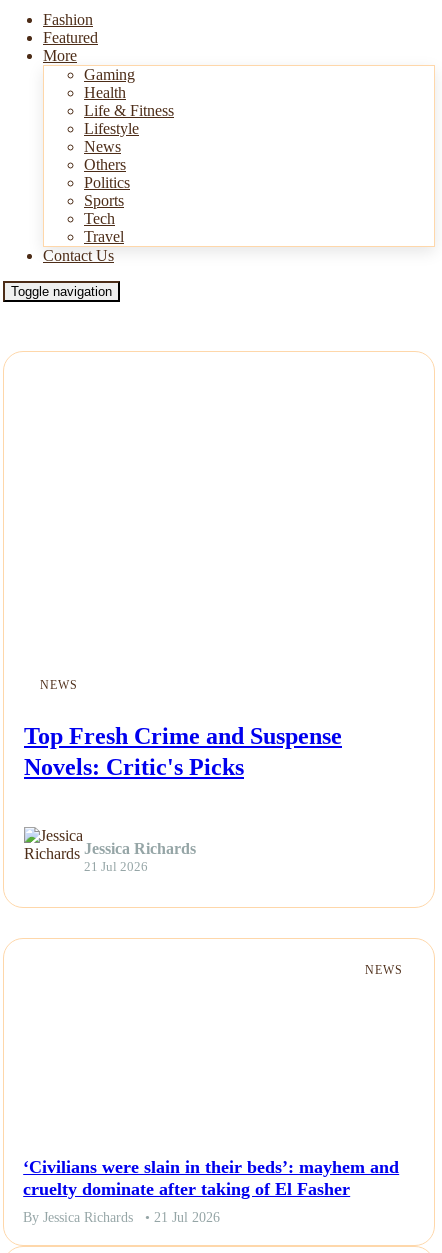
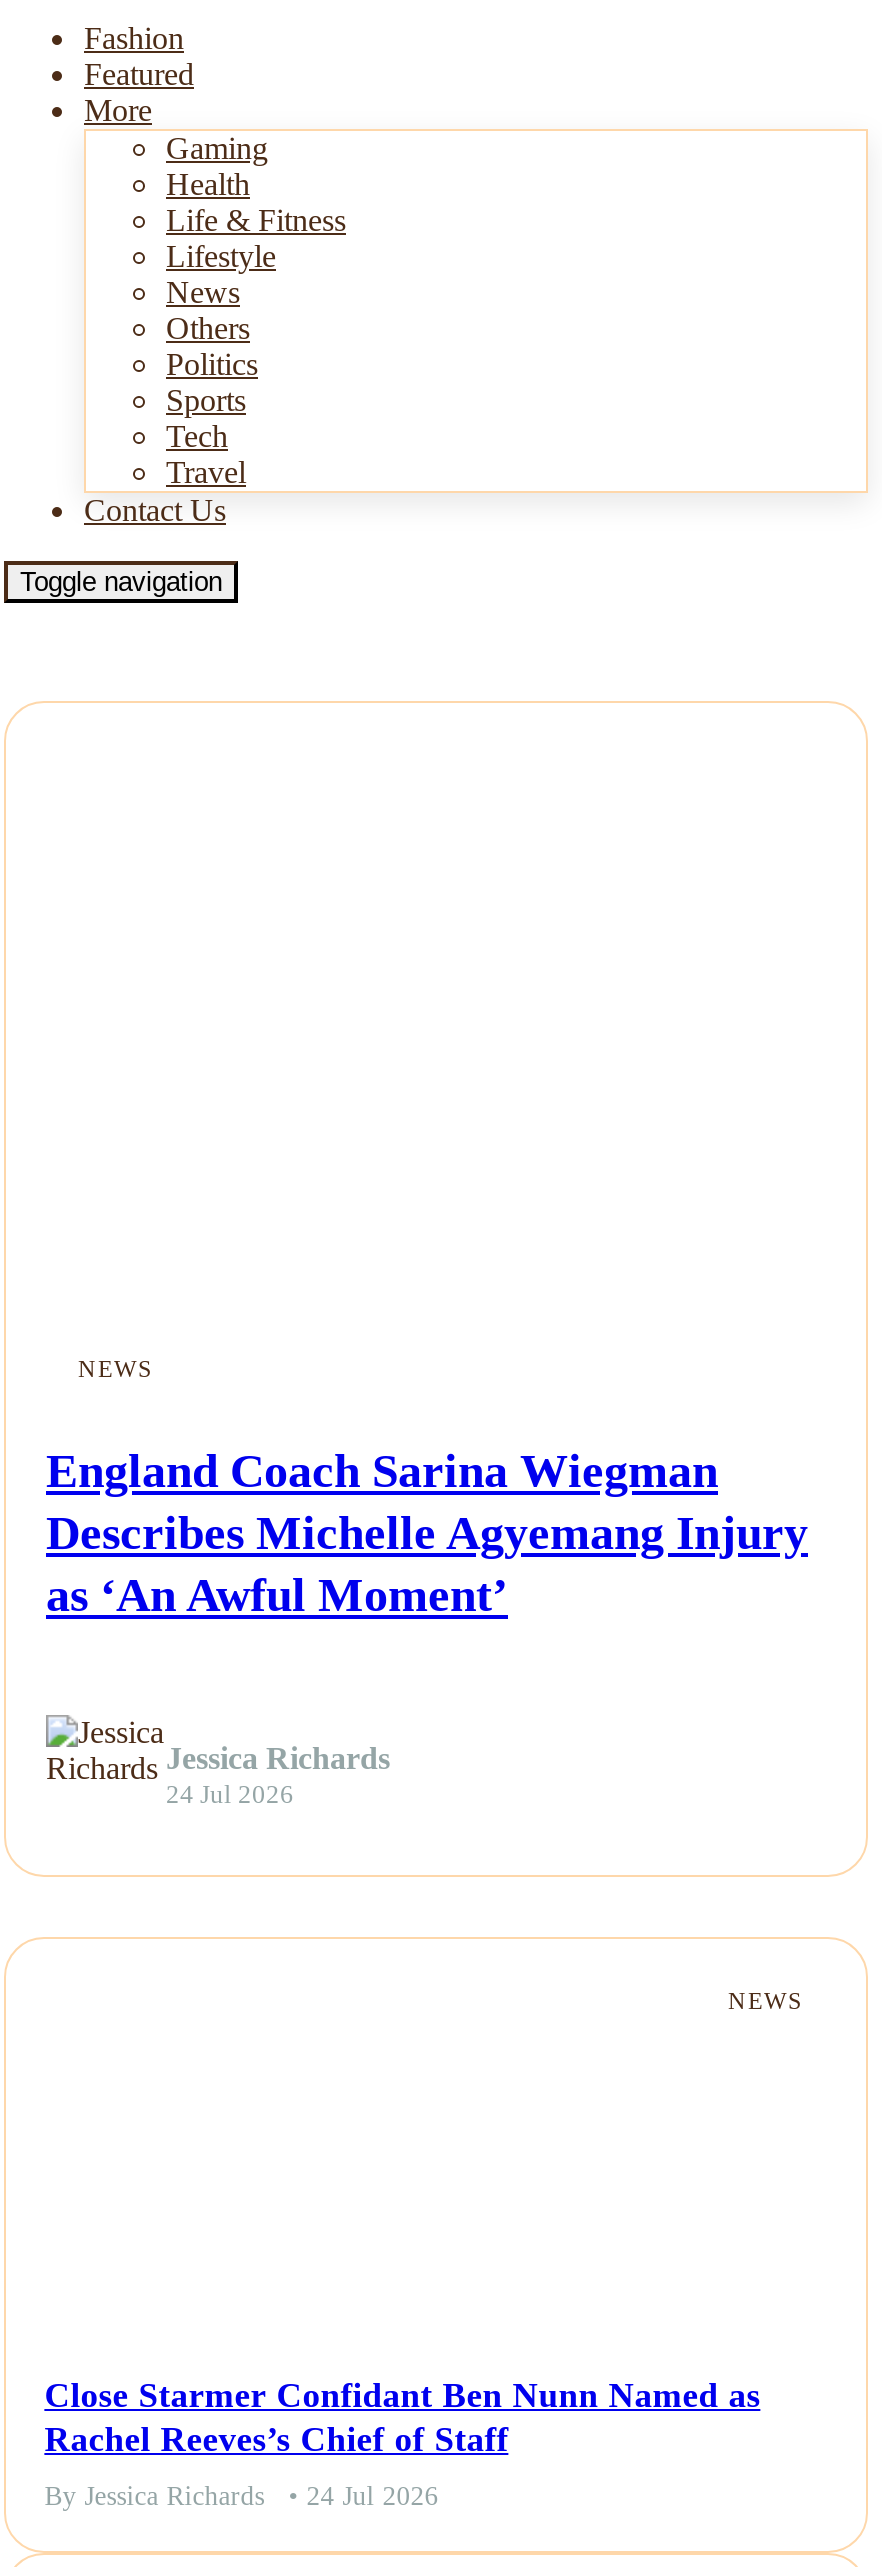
- Top Fresh Crime and Suspense
- Novels: Critic's Picks
+ England Coach Sarina Wiegman
+ Describes Michelle Agyemang Injury
+ as ‘An Awful Moment’

- 21 Jul 2026
+ 24 Jul 2026

- ‘Civilians were slain in their beds’: mayhem and
- cruelty dominate after taking of El Fasher
+ Close Starmer Confidant Ben Nunn Named as
+ Rachel Reeves’s Chief of Staff

- By Jessica Richards • 21 Jul 2026
+ By Jessica Richards • 24 Jul 2026
